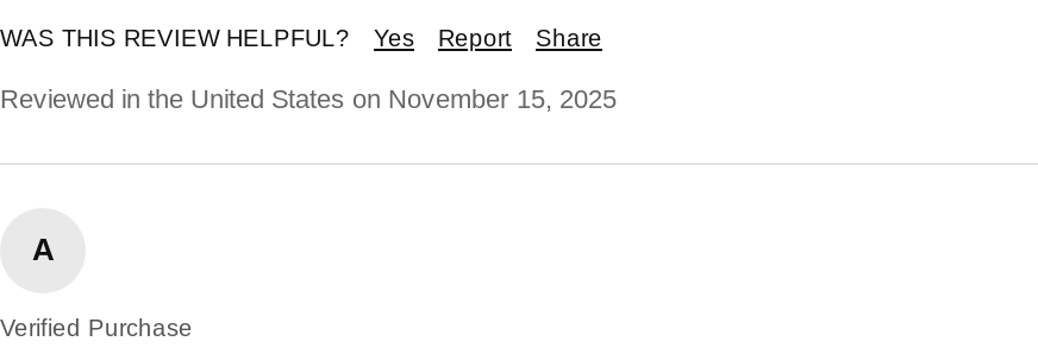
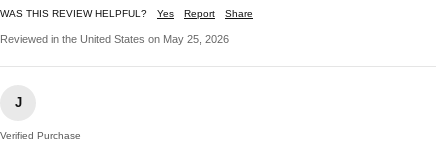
- Reviewed in the United States on November 15, 2025
+ Reviewed in the United States on May 25, 2026

- A
+ J
